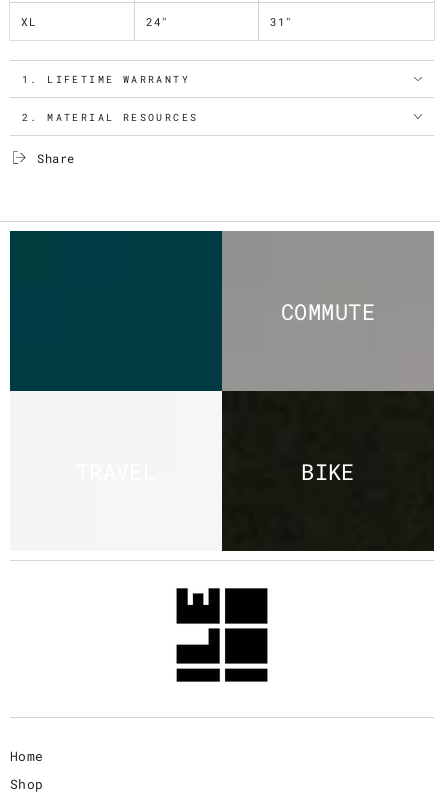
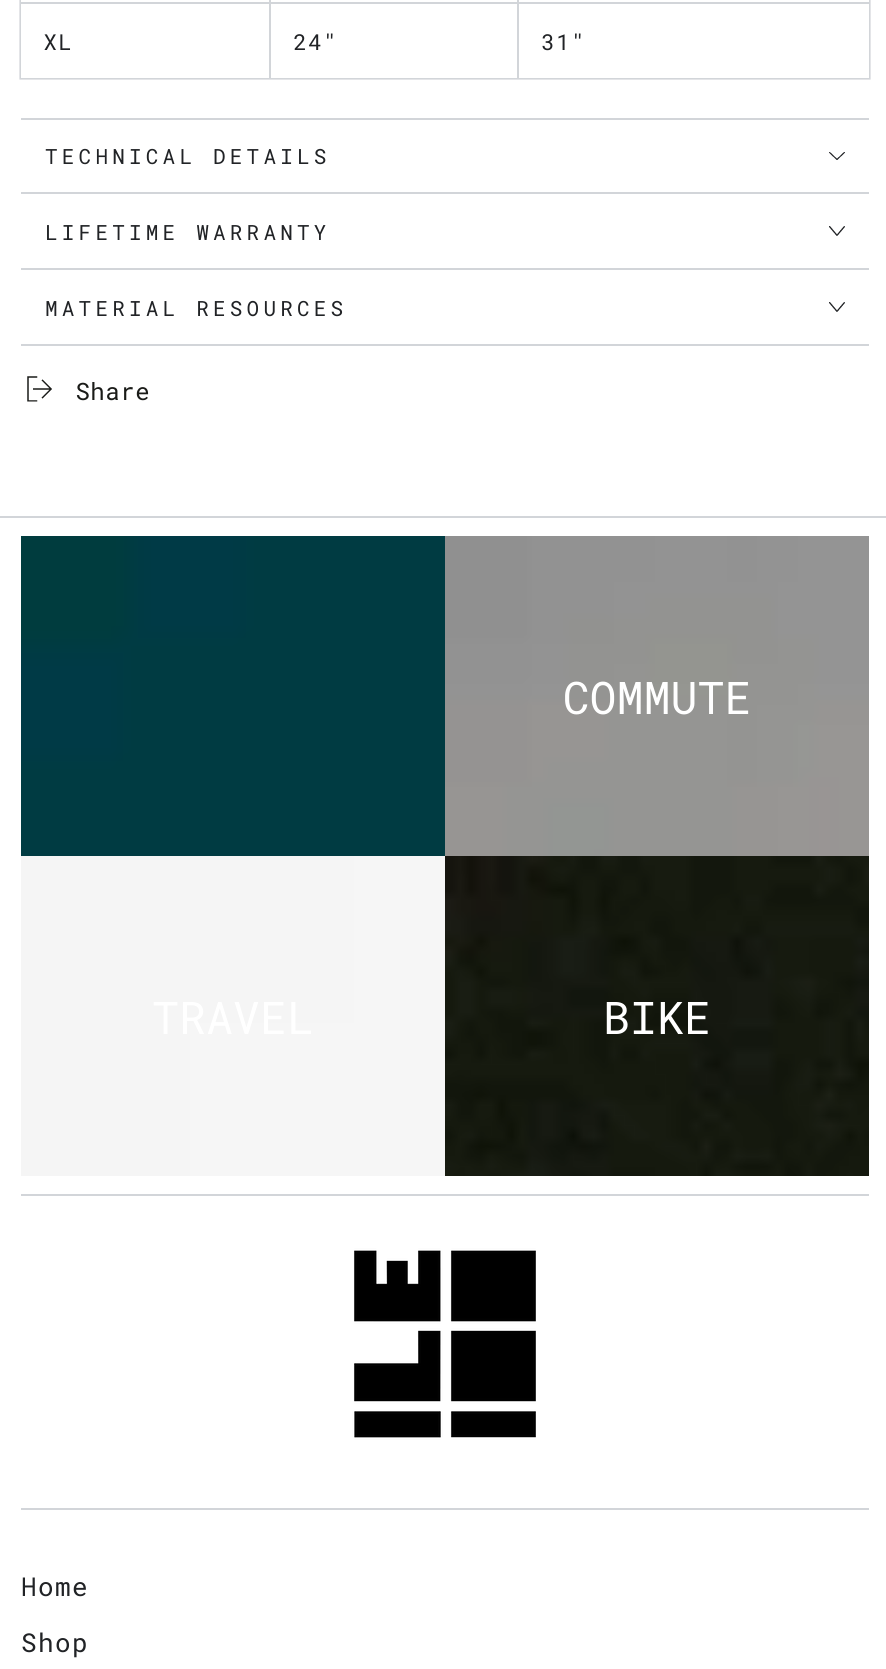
- 1. LIFETIME WARRANTY
- 2. MATERIAL RESOURCES
+ TECHNICAL DETAILS
+ LIFETIME WARRANTY
+ MATERIAL RESOURCES
